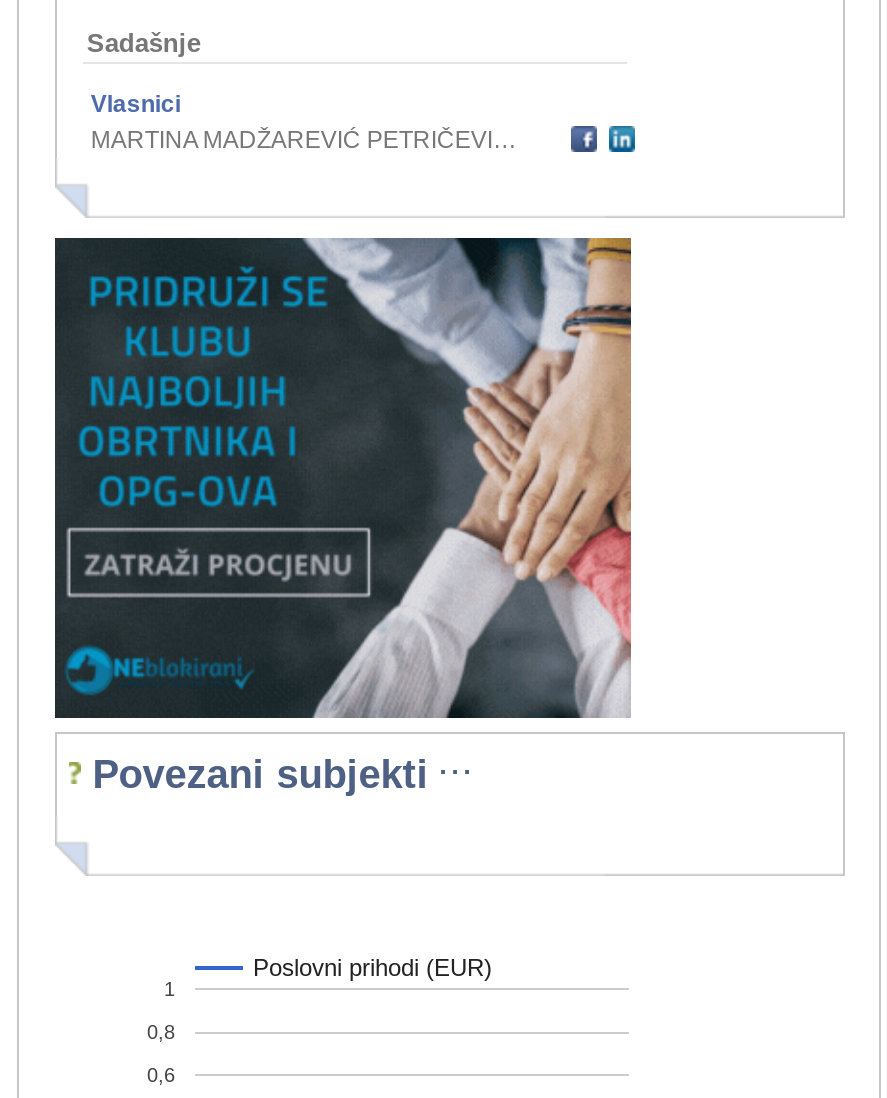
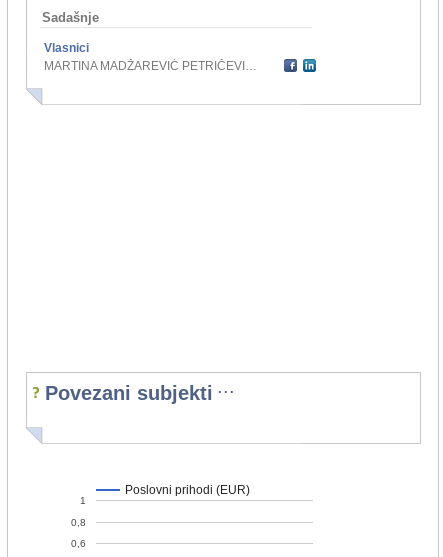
- [image]
